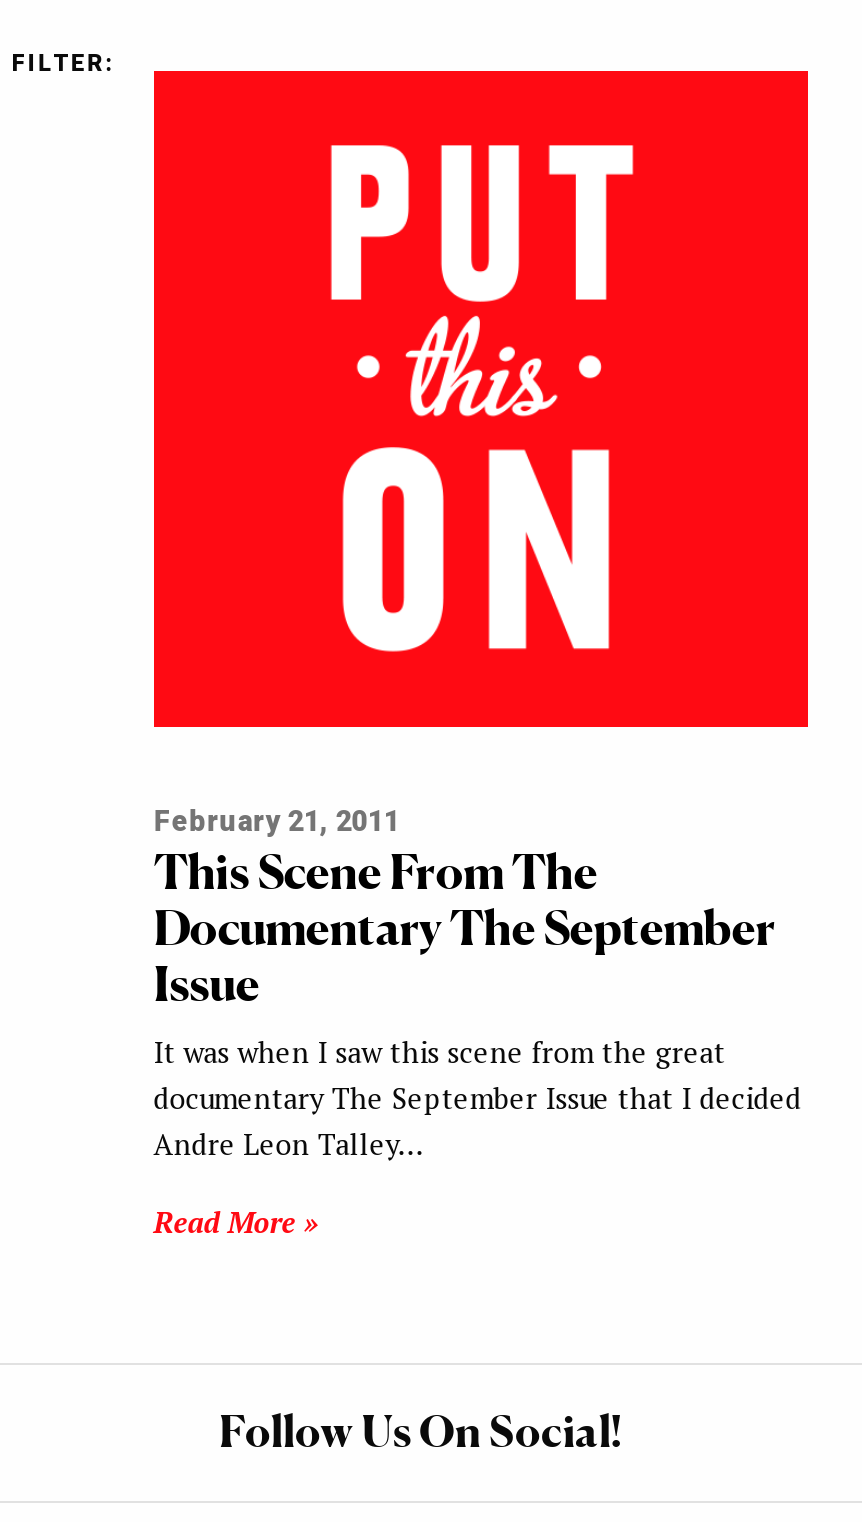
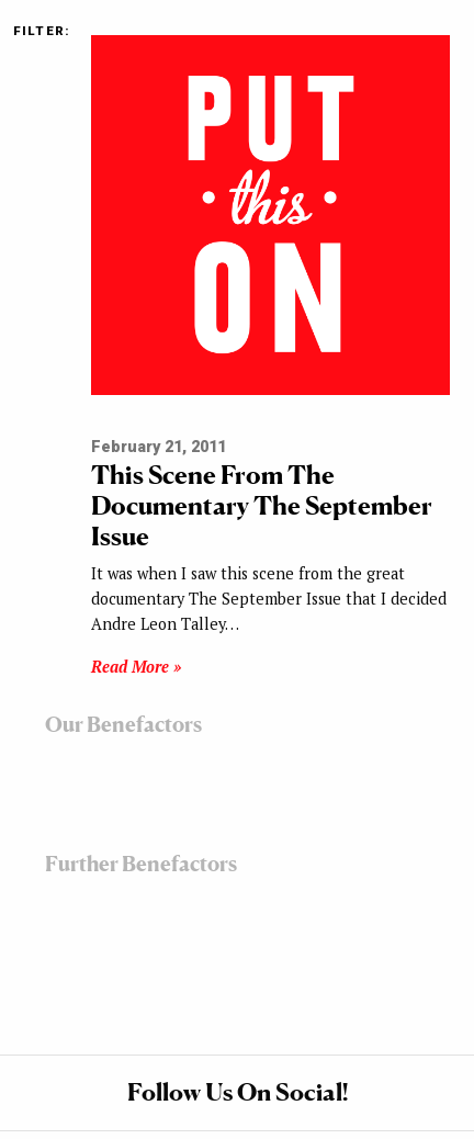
+ Our Benefactors

+ Further Benefactors
